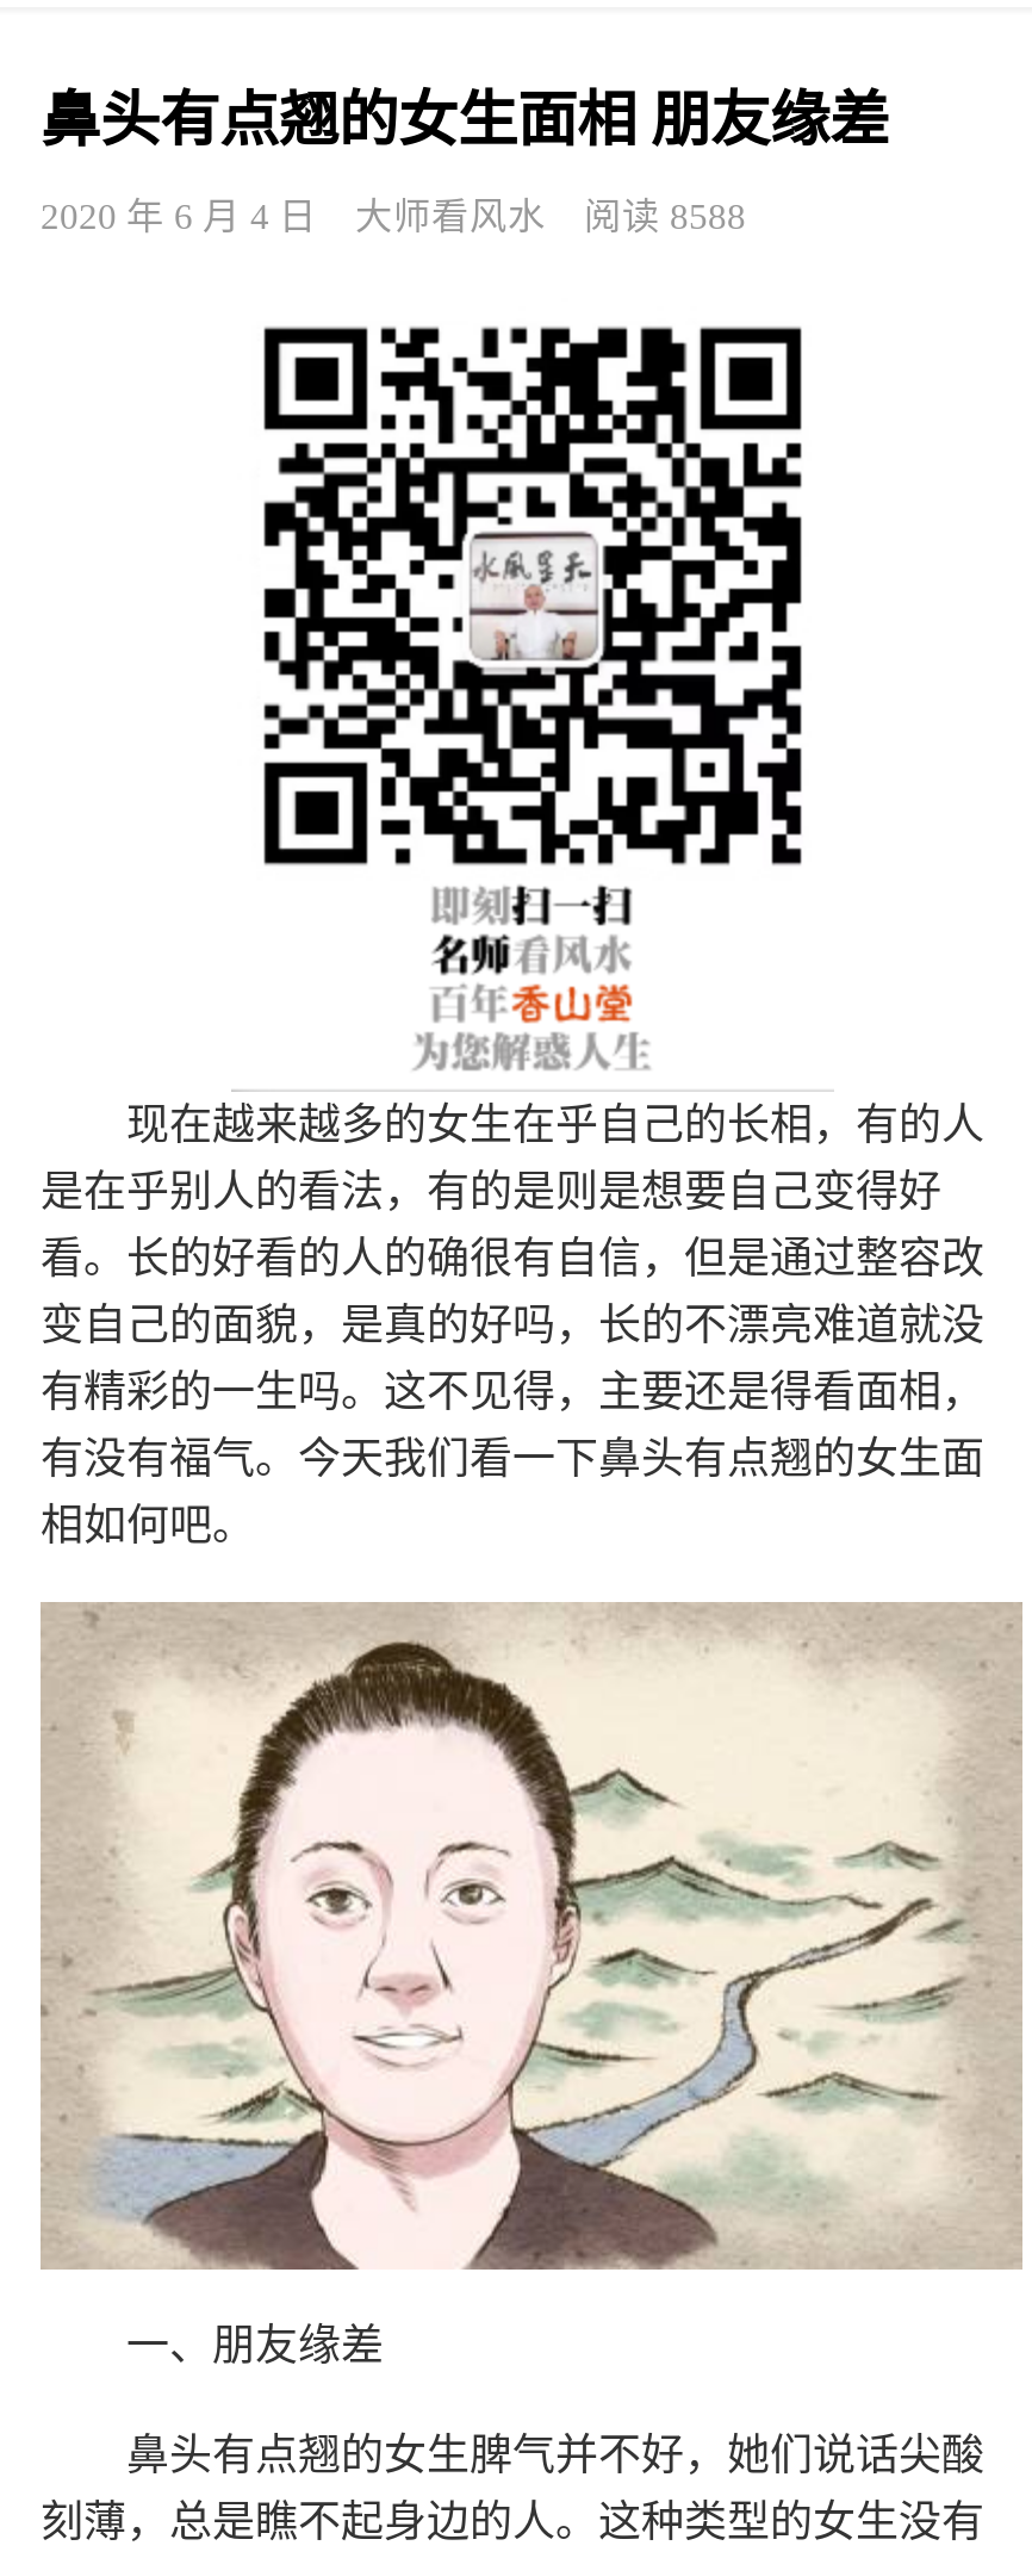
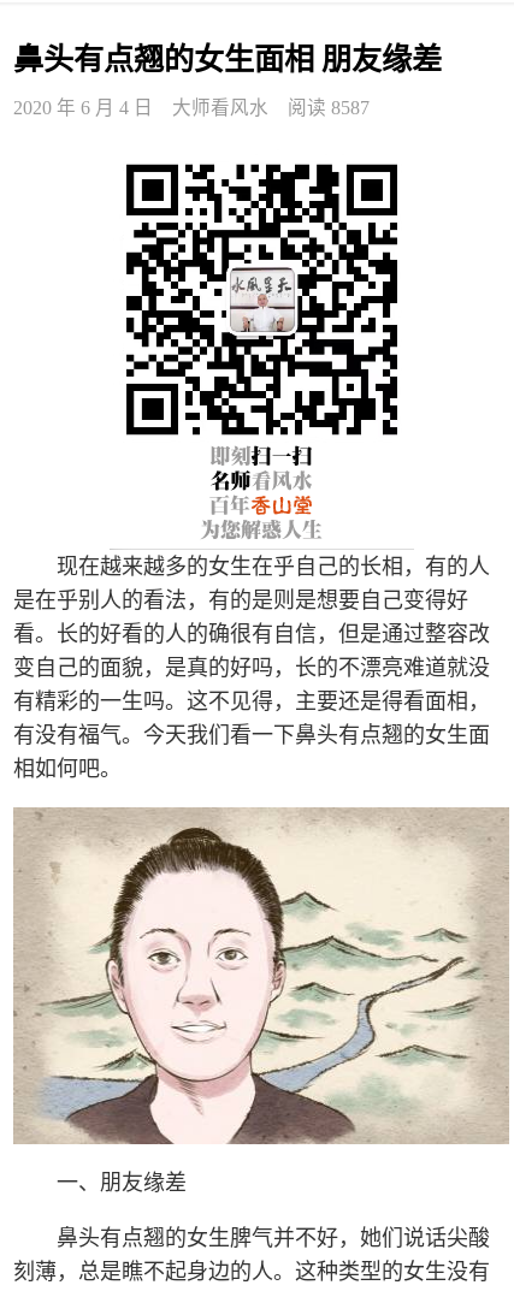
- 2020 年 6 月 4 日 大师看风水 阅读 8588
+ 2020 年 6 月 4 日 大师看风水 阅读 8587
